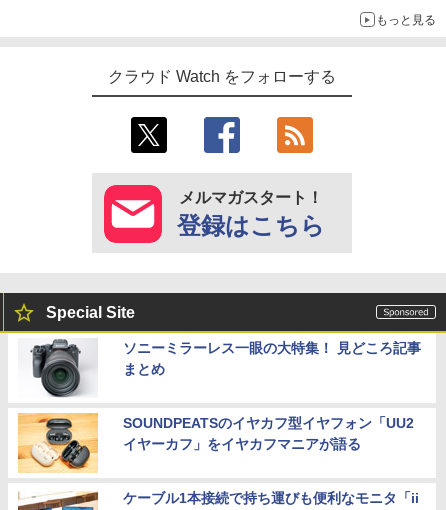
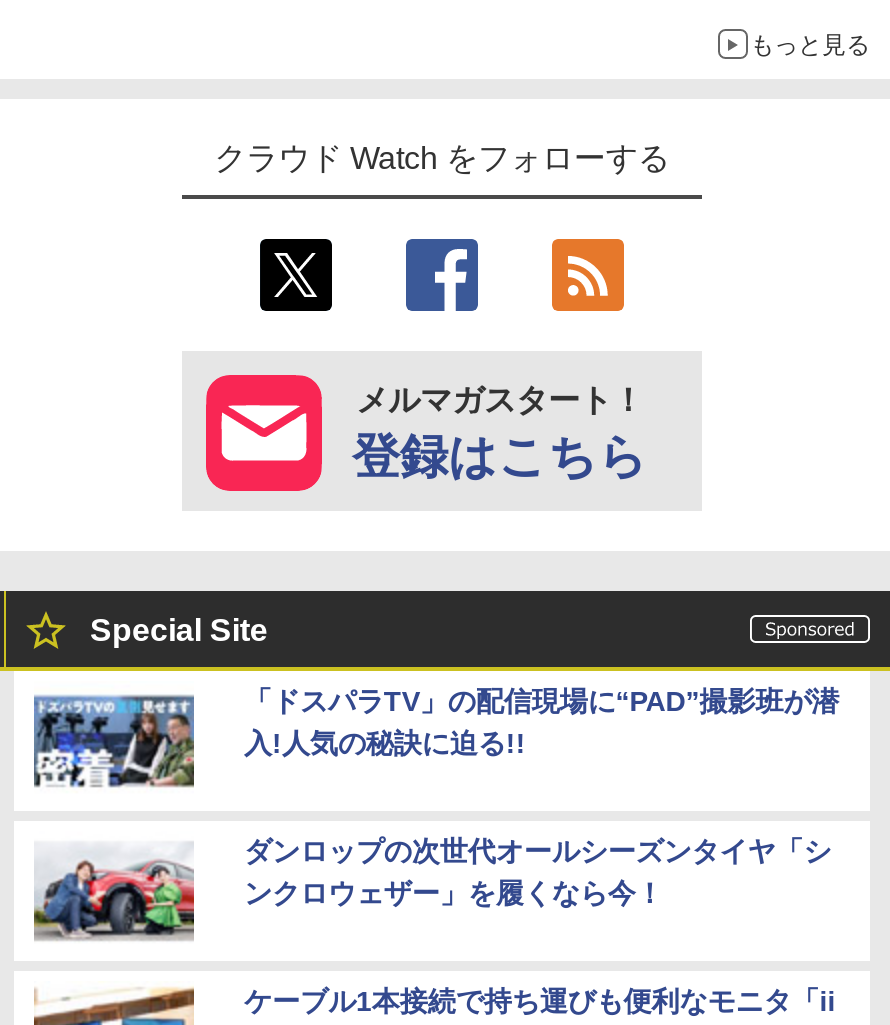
- [image]
- ソニーミラーレス一眼の大特集！ 見どころ記事
- まとめ
+ [image]
+ 「ドスパラTV」の配信現場に“PAD”撮影班が潜
+ 入!人気の秘訣に迫る!!

- [image]
- SOUNDPEATSのイヤカフ型イヤフォン「UU2
- イヤーカフ」をイヤカフマニアが語る
+ [image]
+ ダンロップの次世代オールシーズンタイヤ「シ
+ ンクロウェザー」を履くなら今！
